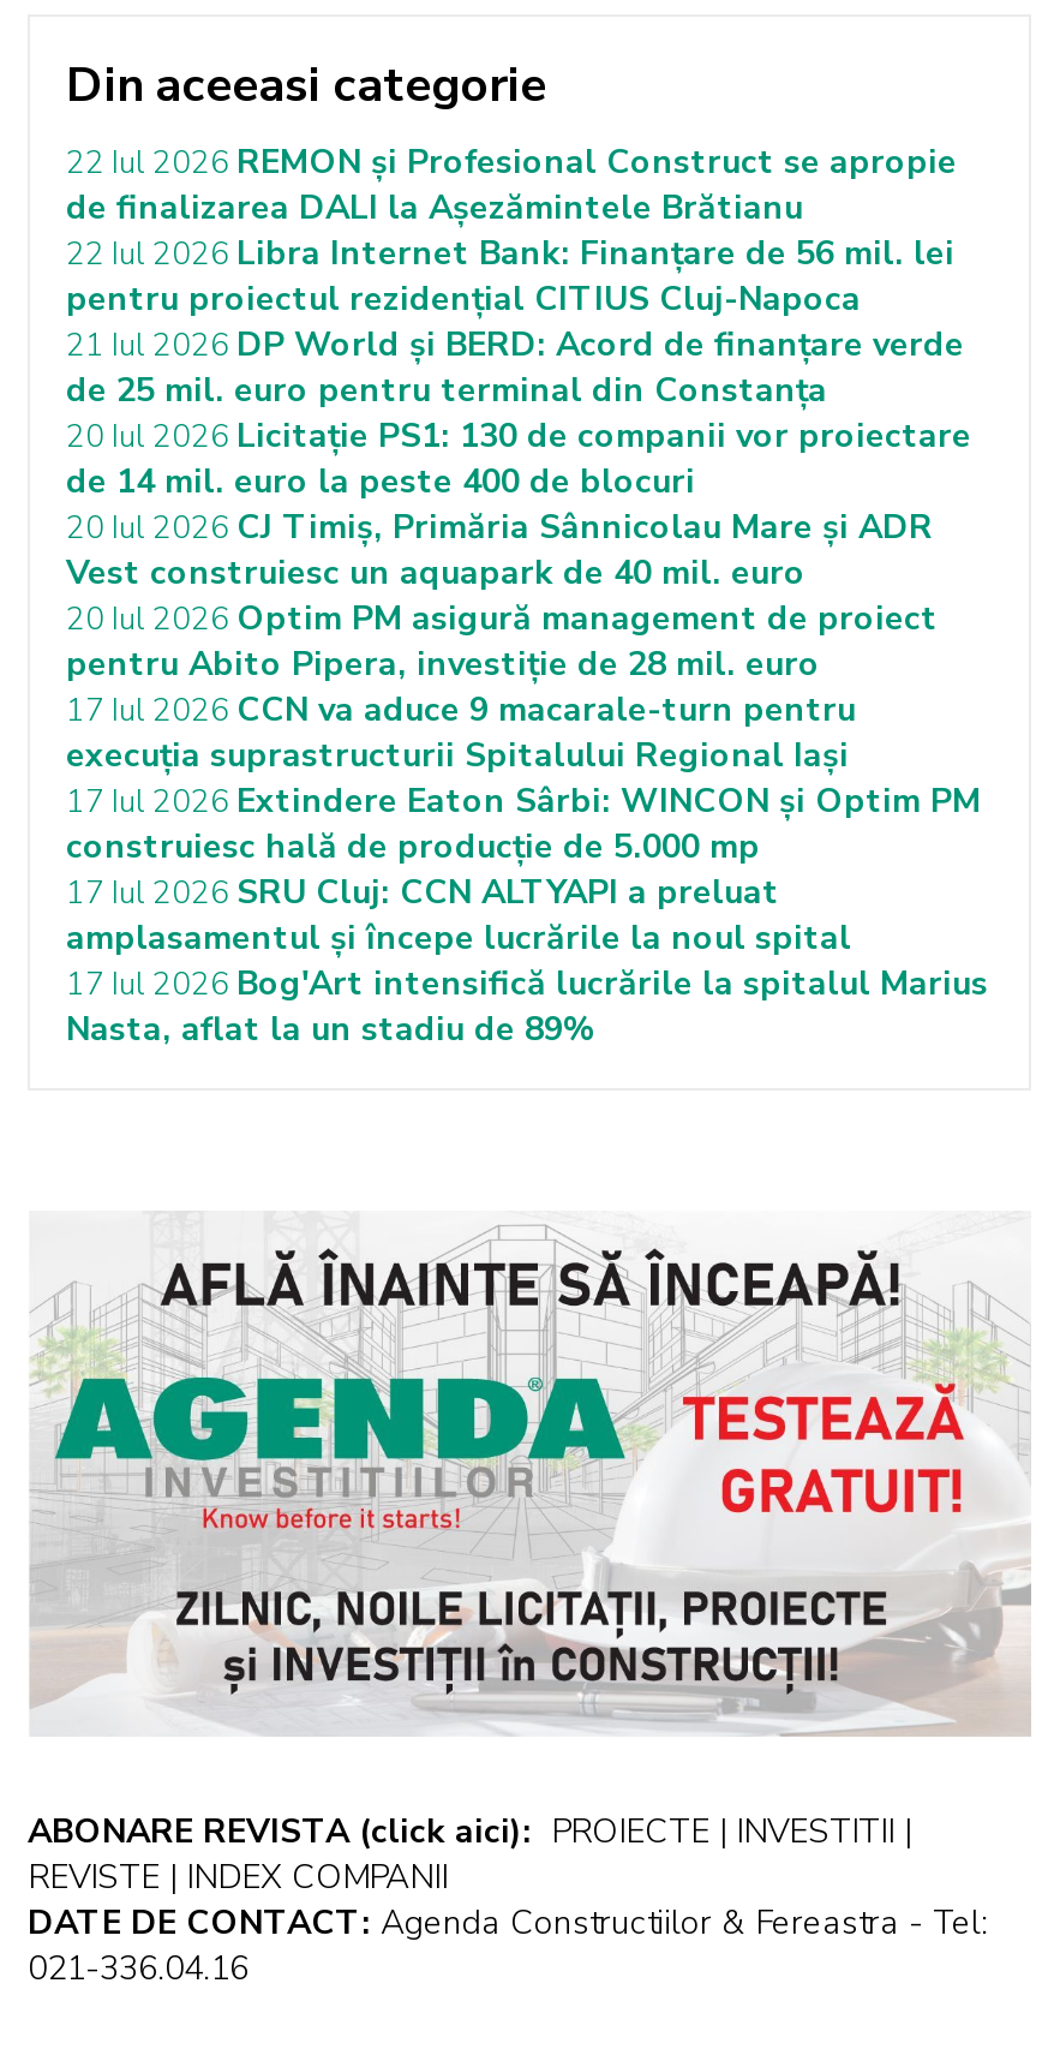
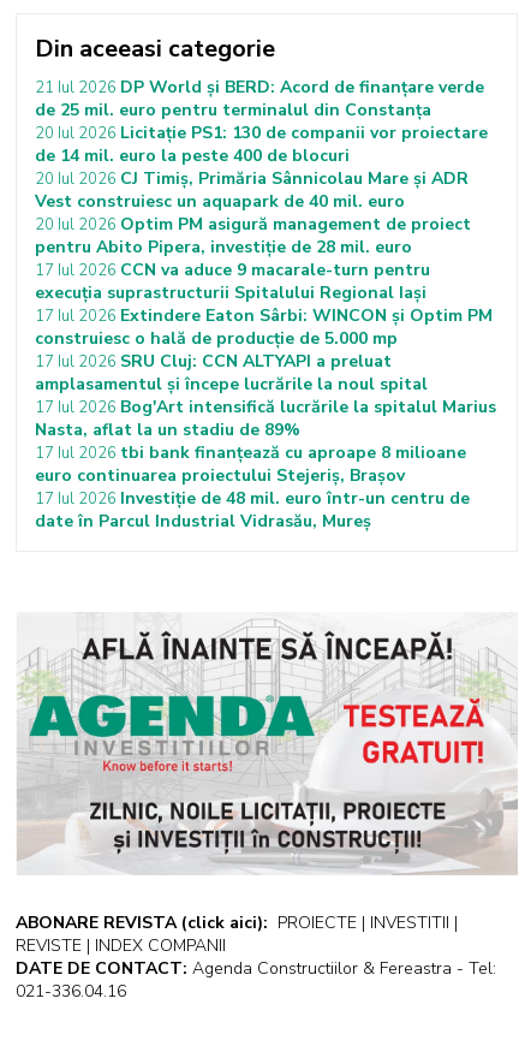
- 22 Iul 2026 REMON și Profesional Construct se apropie
- de finalizarea DALI la Așezămintele Brătianu
- 22 Iul 2026 Libra Internet Bank: Finanțare de 56 mil. lei
- pentru proiectul rezidențial CITIUS Cluj-Napoca

moved up: 21 Iul 2026 DP World și BERD: Acord de finanțare verde

- de 25 mil. euro pentru terminal din Constanța
+ de 25 mil. euro pentru terminalul din Constanța

moved up: 20 Iul 2026 Licitație PS1: 130 de companii vor proiectare | de 14 mil. euro la peste 400 de blocuri | 20 Iul 2026 CJ Timiș, Primăria Sânnicolau Mare și ADR | ... | execuția suprastructurii Spitalului Regional Iași | 17 Iul 2026 Extindere Eaton Sârbi: WINCON și Optim PM

- construiesc hală de producție de 5.000 mp
+ construiesc o hală de producție de 5.000 mp

moved up: 17 Iul 2026 SRU Cluj: CCN ALTYAPI a preluat | amplasamentul și începe lucrările la noul spital | 17 Iul 2026 Bog'Art intensifică lucrările la spitalul Marius | Nasta, aflat la un stadiu de 89%

+ 17 Iul 2026 tbi bank finanțează cu aproape 8 milioane
+ euro continuarea proiectului Stejeriș, Brașov
+ 17 Iul 2026 Investiție de 48 mil. euro într-un centru de
+ date în Parcul Industrial Vidrasău, Mureș
